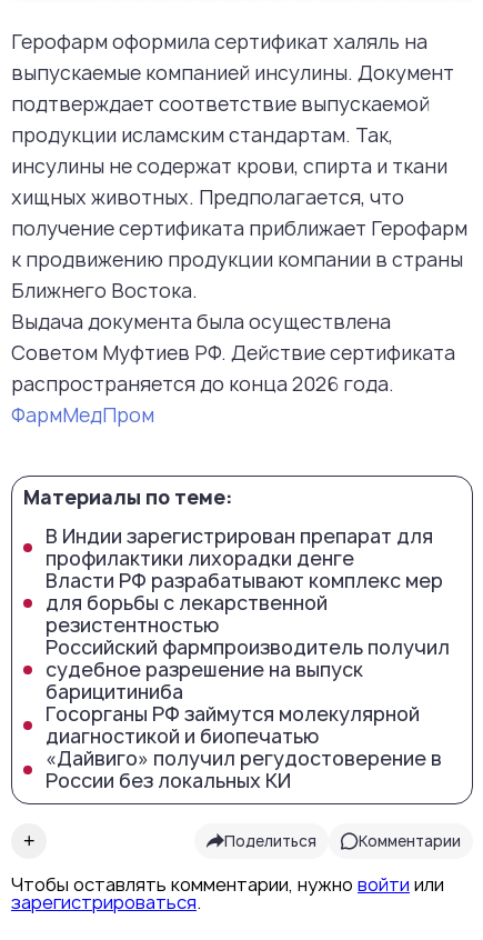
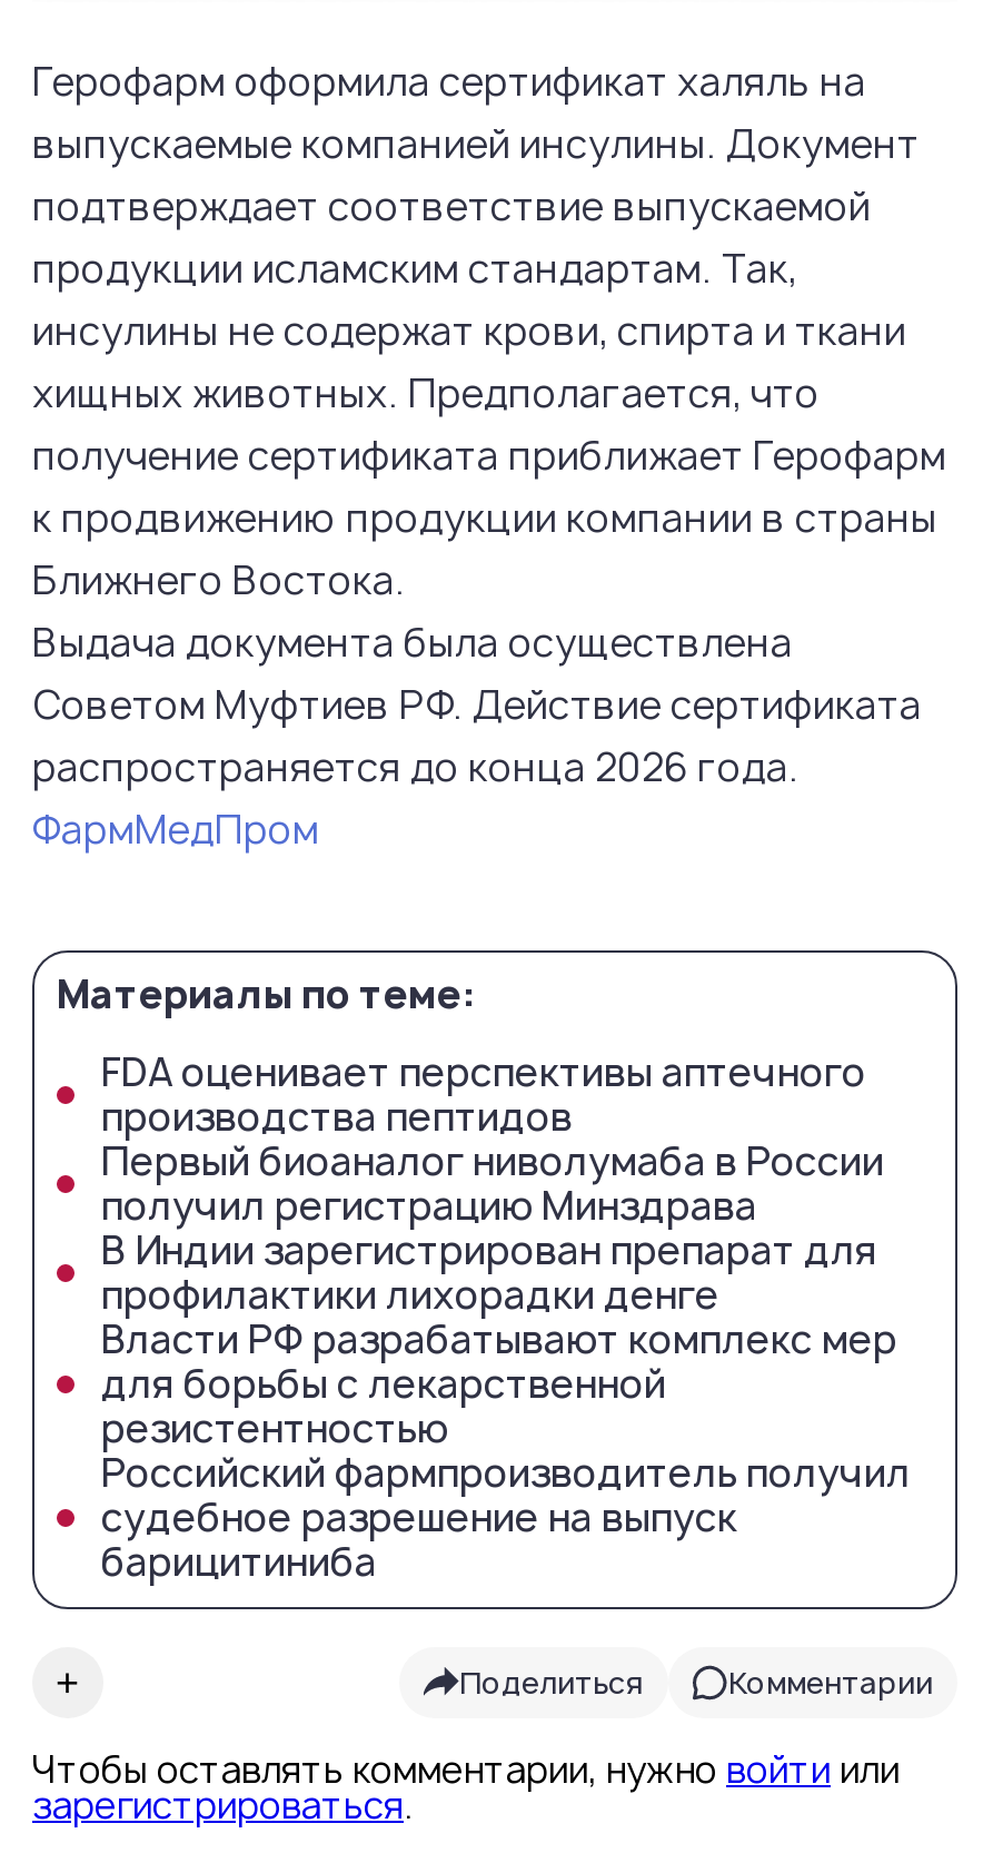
+ FDA оценивает перспективы аптечного
+ производства пептидов
+ Первый биоаналог ниволумаба в России
+ получил регистрацию Минздрава

moved down: В Индии зарегистрирован препарат для | профилактики лихорадки денге | Власти РФ разрабатывают комплекс мер | для борьбы с лекарственной | резистентностью | Российский фармпроизводитель получил | судебное разрешение на выпуск | барицитиниба

- Госорганы РФ займутся молекулярной
- диагностикой и биопечатью
- «Дайвиго» получил регудостоверение в
- России без локальных КИ
